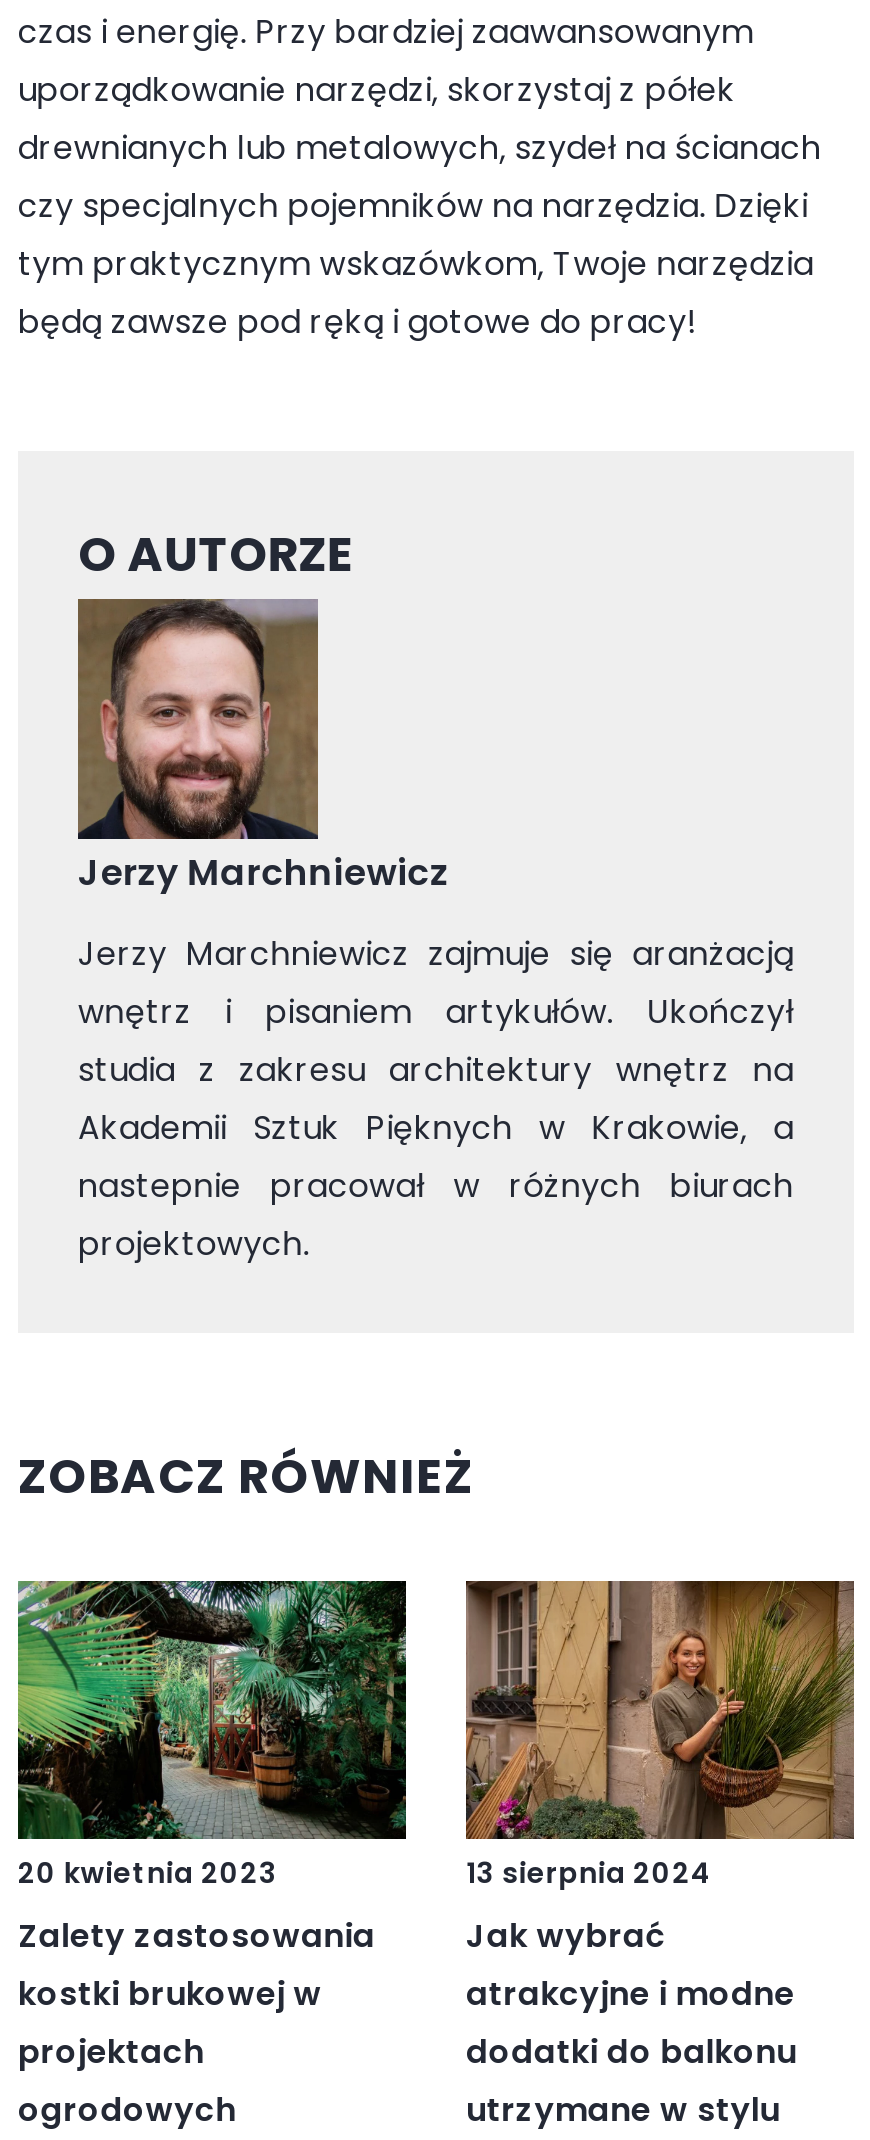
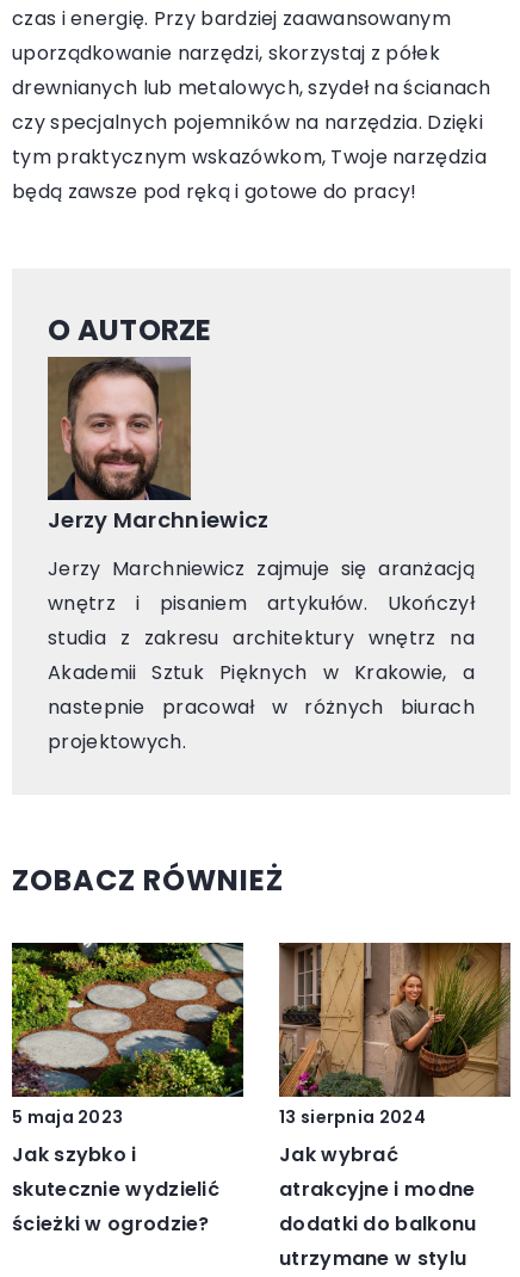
- [image]
- 20 kwietnia 2023
- Zalety zastosowania
- kostki brukowej w
- projektach
- ogrodowych
+ [image]
+ 5 maja 2023
+ Jak szybko i
+ skutecznie wydzielić
+ ścieżki w ogrodzie?
